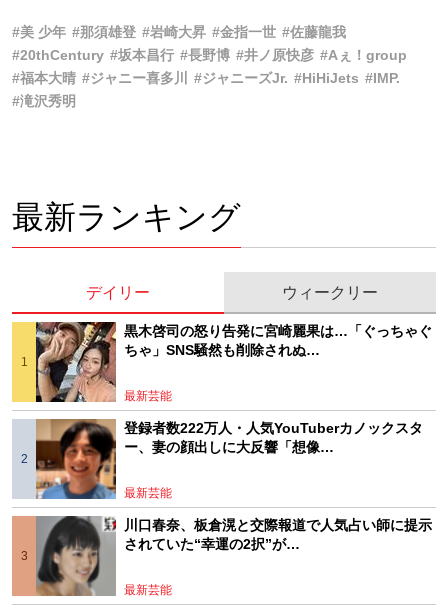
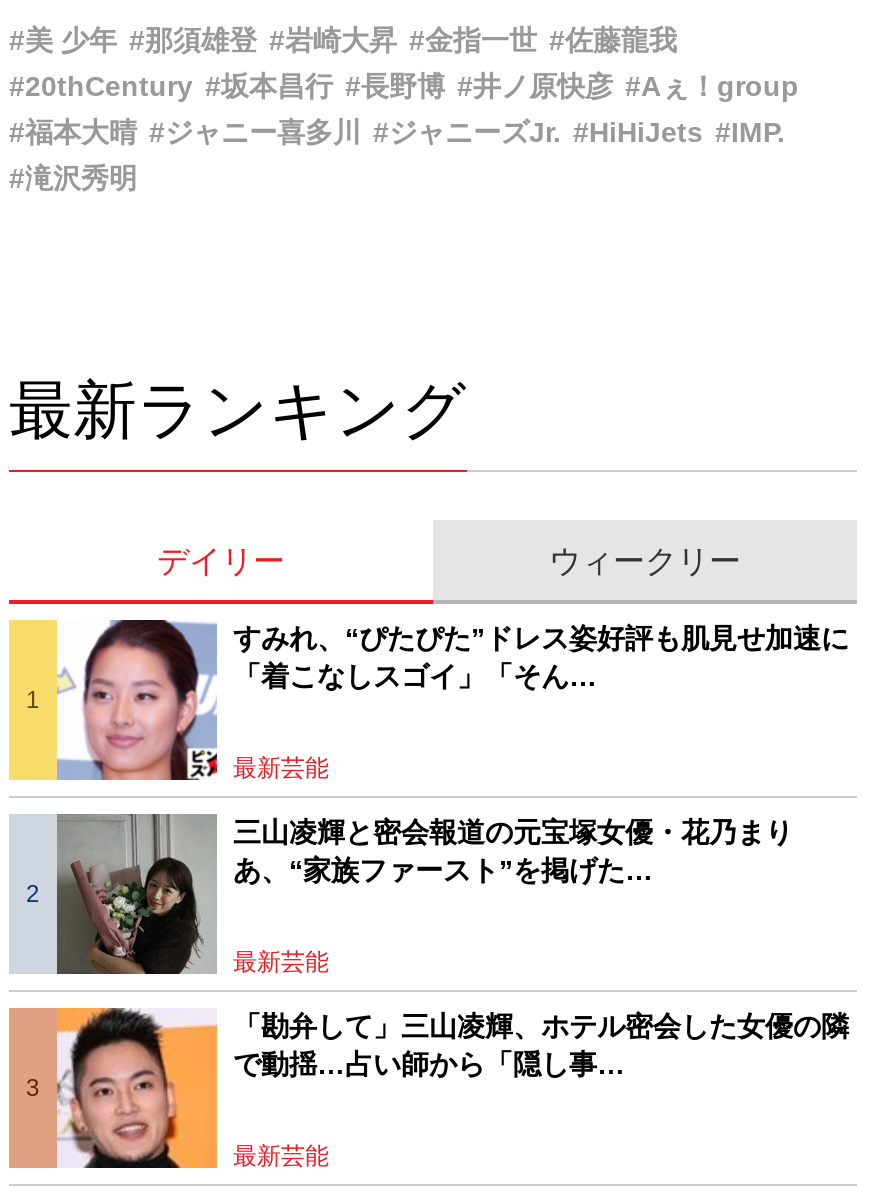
- [image]
- 黒木啓司の怒り告発に宮崎麗果は…「ぐっちゃぐ
- ちゃ」SNS騒然も削除されぬ…
+ [image]
+ すみれ、“ぴたぴた”ドレス姿好評も肌見せ加速に
+ 「着こなしスゴイ」「そん…

- [image]
- 登録者数222万人・人気YouTuberカノックスタ
- ー、妻の顔出しに大反響「想像…
+ [image]
+ 三山凌輝と密会報道の元宝塚女優・花乃まり
+ あ、“家族ファースト”を掲げた…

- [image]
- 川口春奈、板倉滉と交際報道で人気占い師に提示
- されていた“幸運の2択”が…
+ [image]
+ 「勘弁して」三山凌輝、ホテル密会した女優の隣
+ で動揺…占い師から「隠し事…
